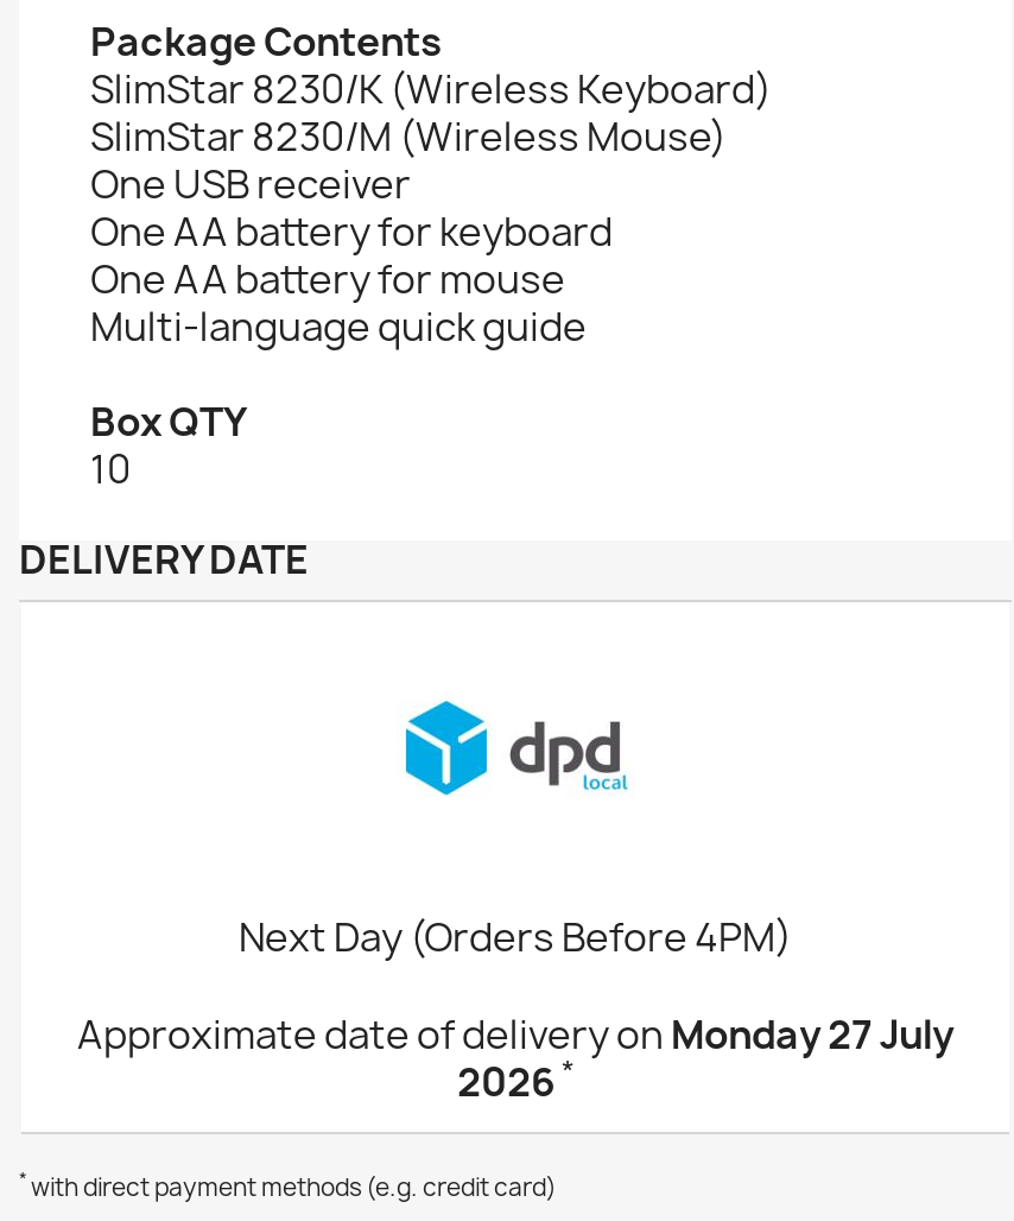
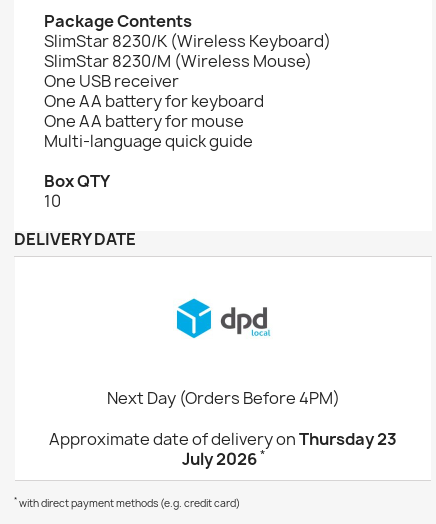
- Approximate date of delivery on Monday 27 July
- 2026 *
+ Approximate date of delivery on Thursday 23
+ July 2026 *
